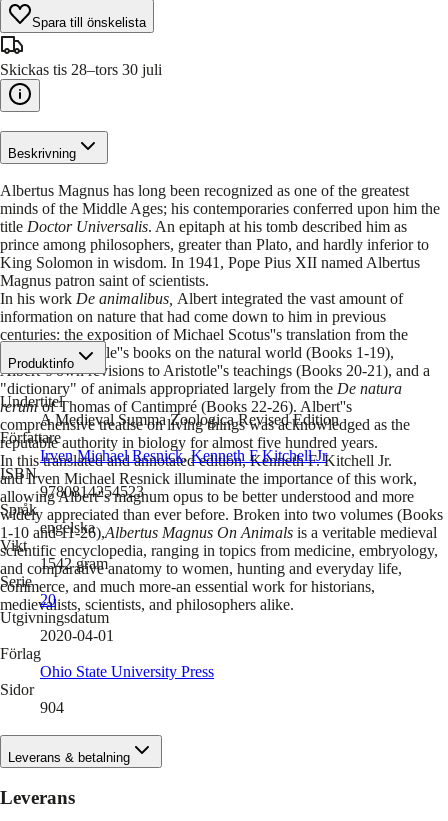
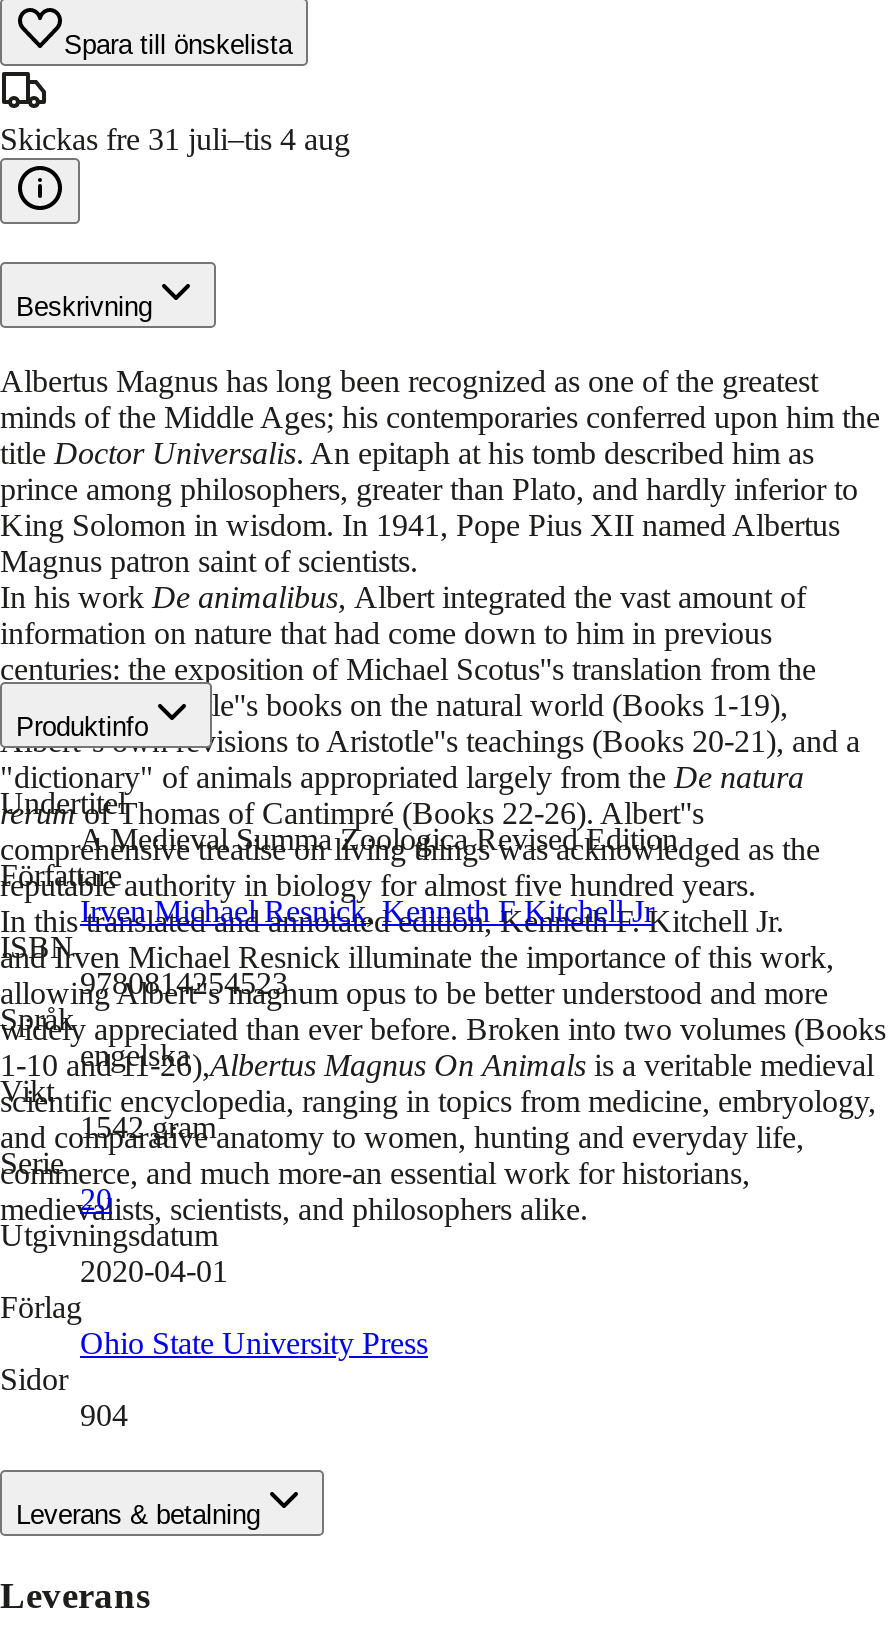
- Skickas tis 28–tors 30 juli
+ Skickas fre 31 juli–tis 4 aug
